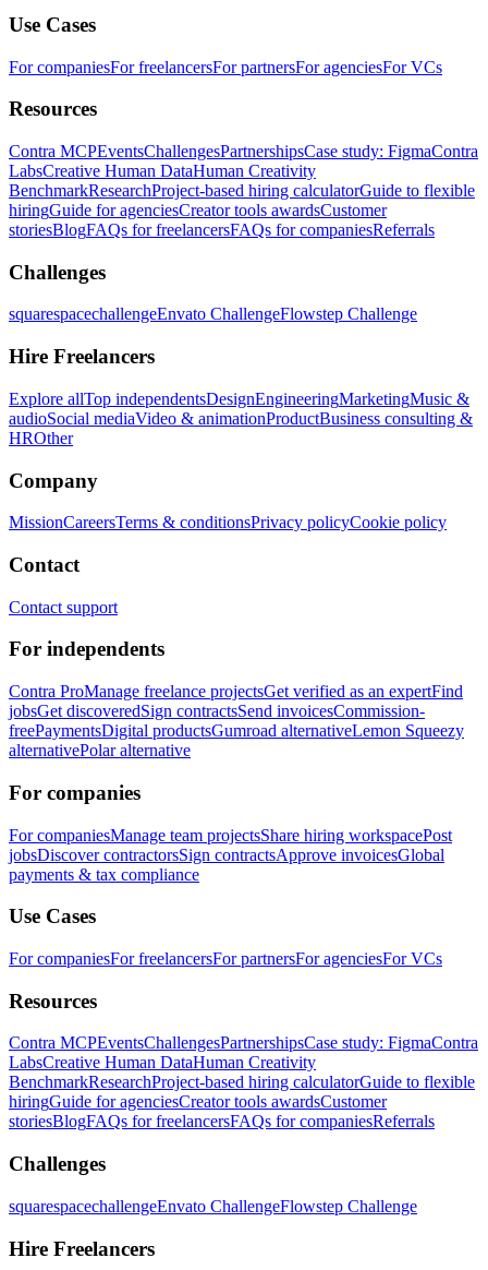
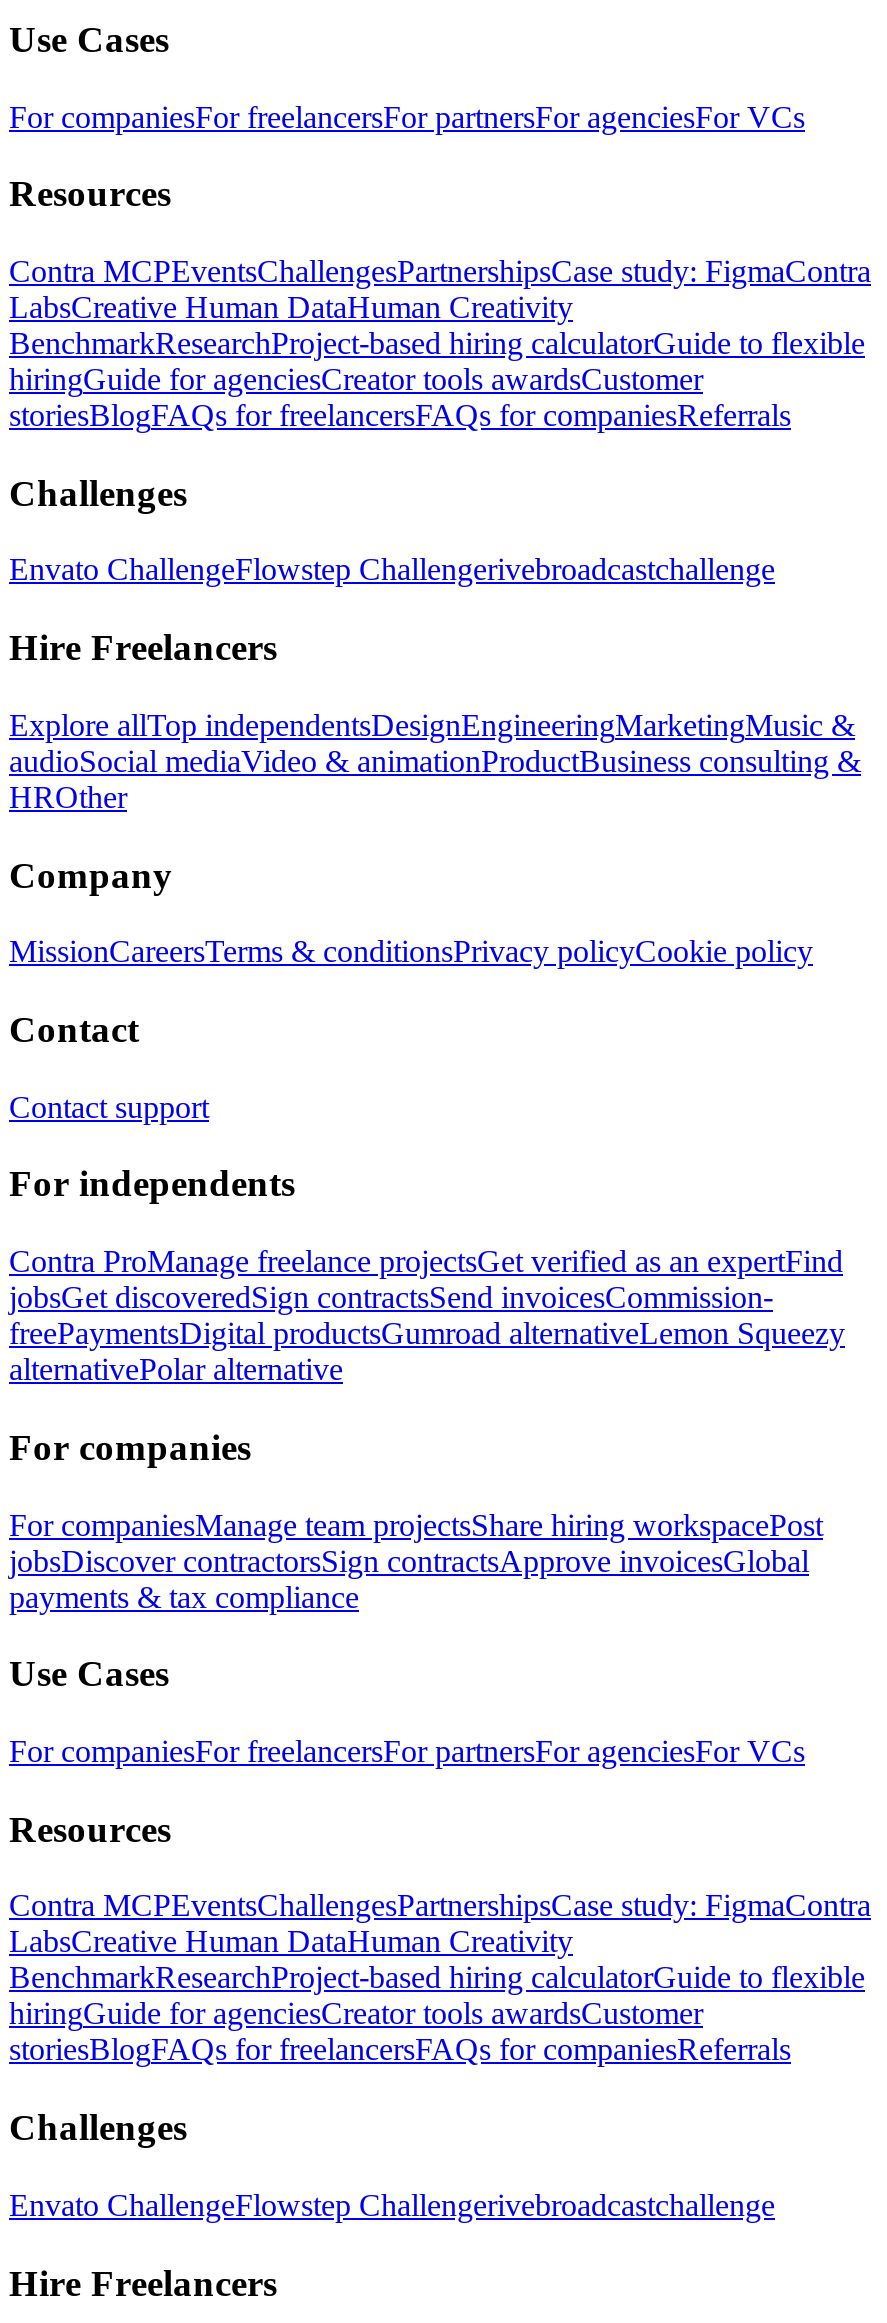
- squarespacechallengeEnvato ChallengeFlowstep Challenge
+ Envato ChallengeFlowstep Challengerivebroadcastchallenge

- squarespacechallengeEnvato ChallengeFlowstep Challenge
+ Envato ChallengeFlowstep Challengerivebroadcastchallenge
